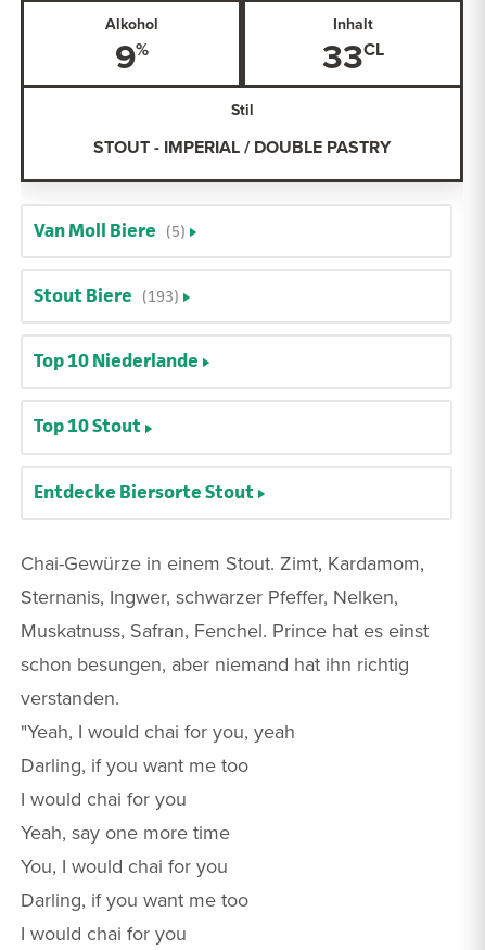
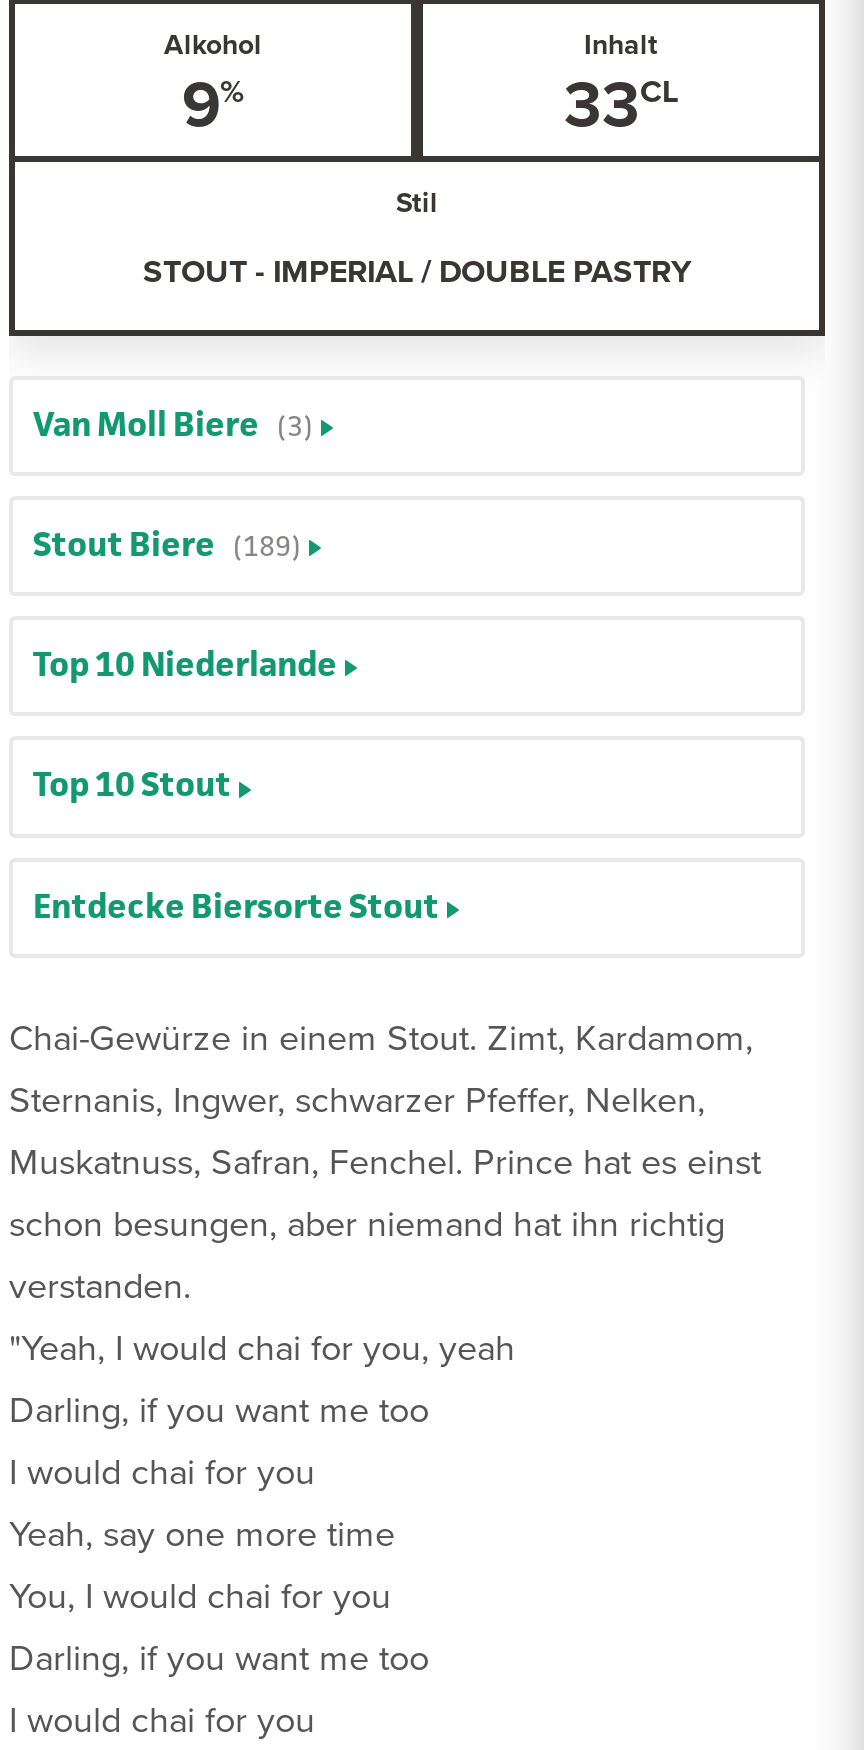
- Van Moll Biere (5)
+ Van Moll Biere (3)

- Stout Biere (193)
+ Stout Biere (189)
